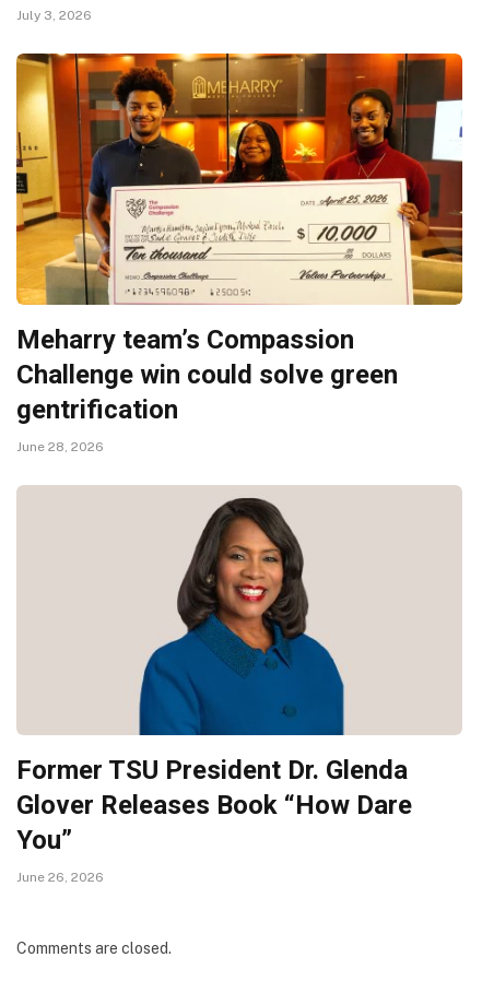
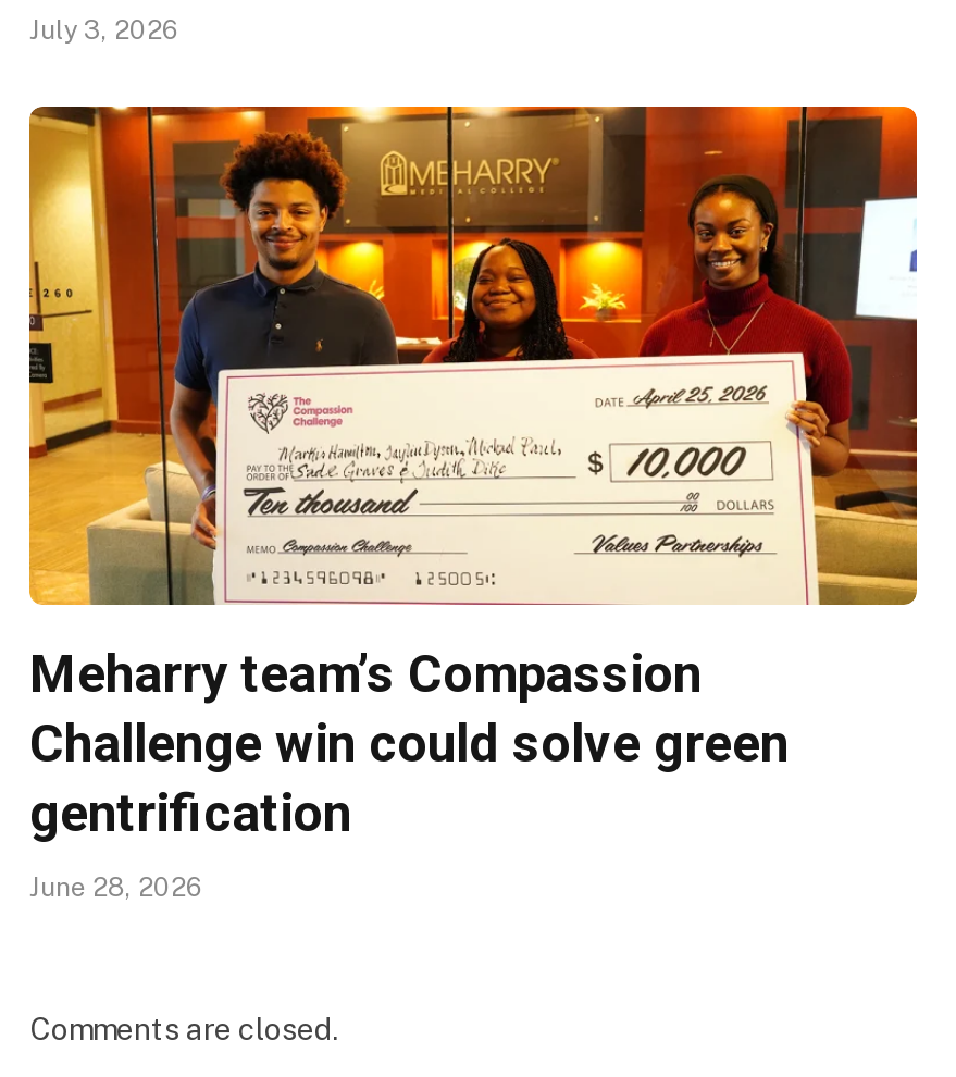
- [image]
- Former TSU President Dr. Glenda
- Glover Releases Book “How Dare
- You”
- June 26, 2026
